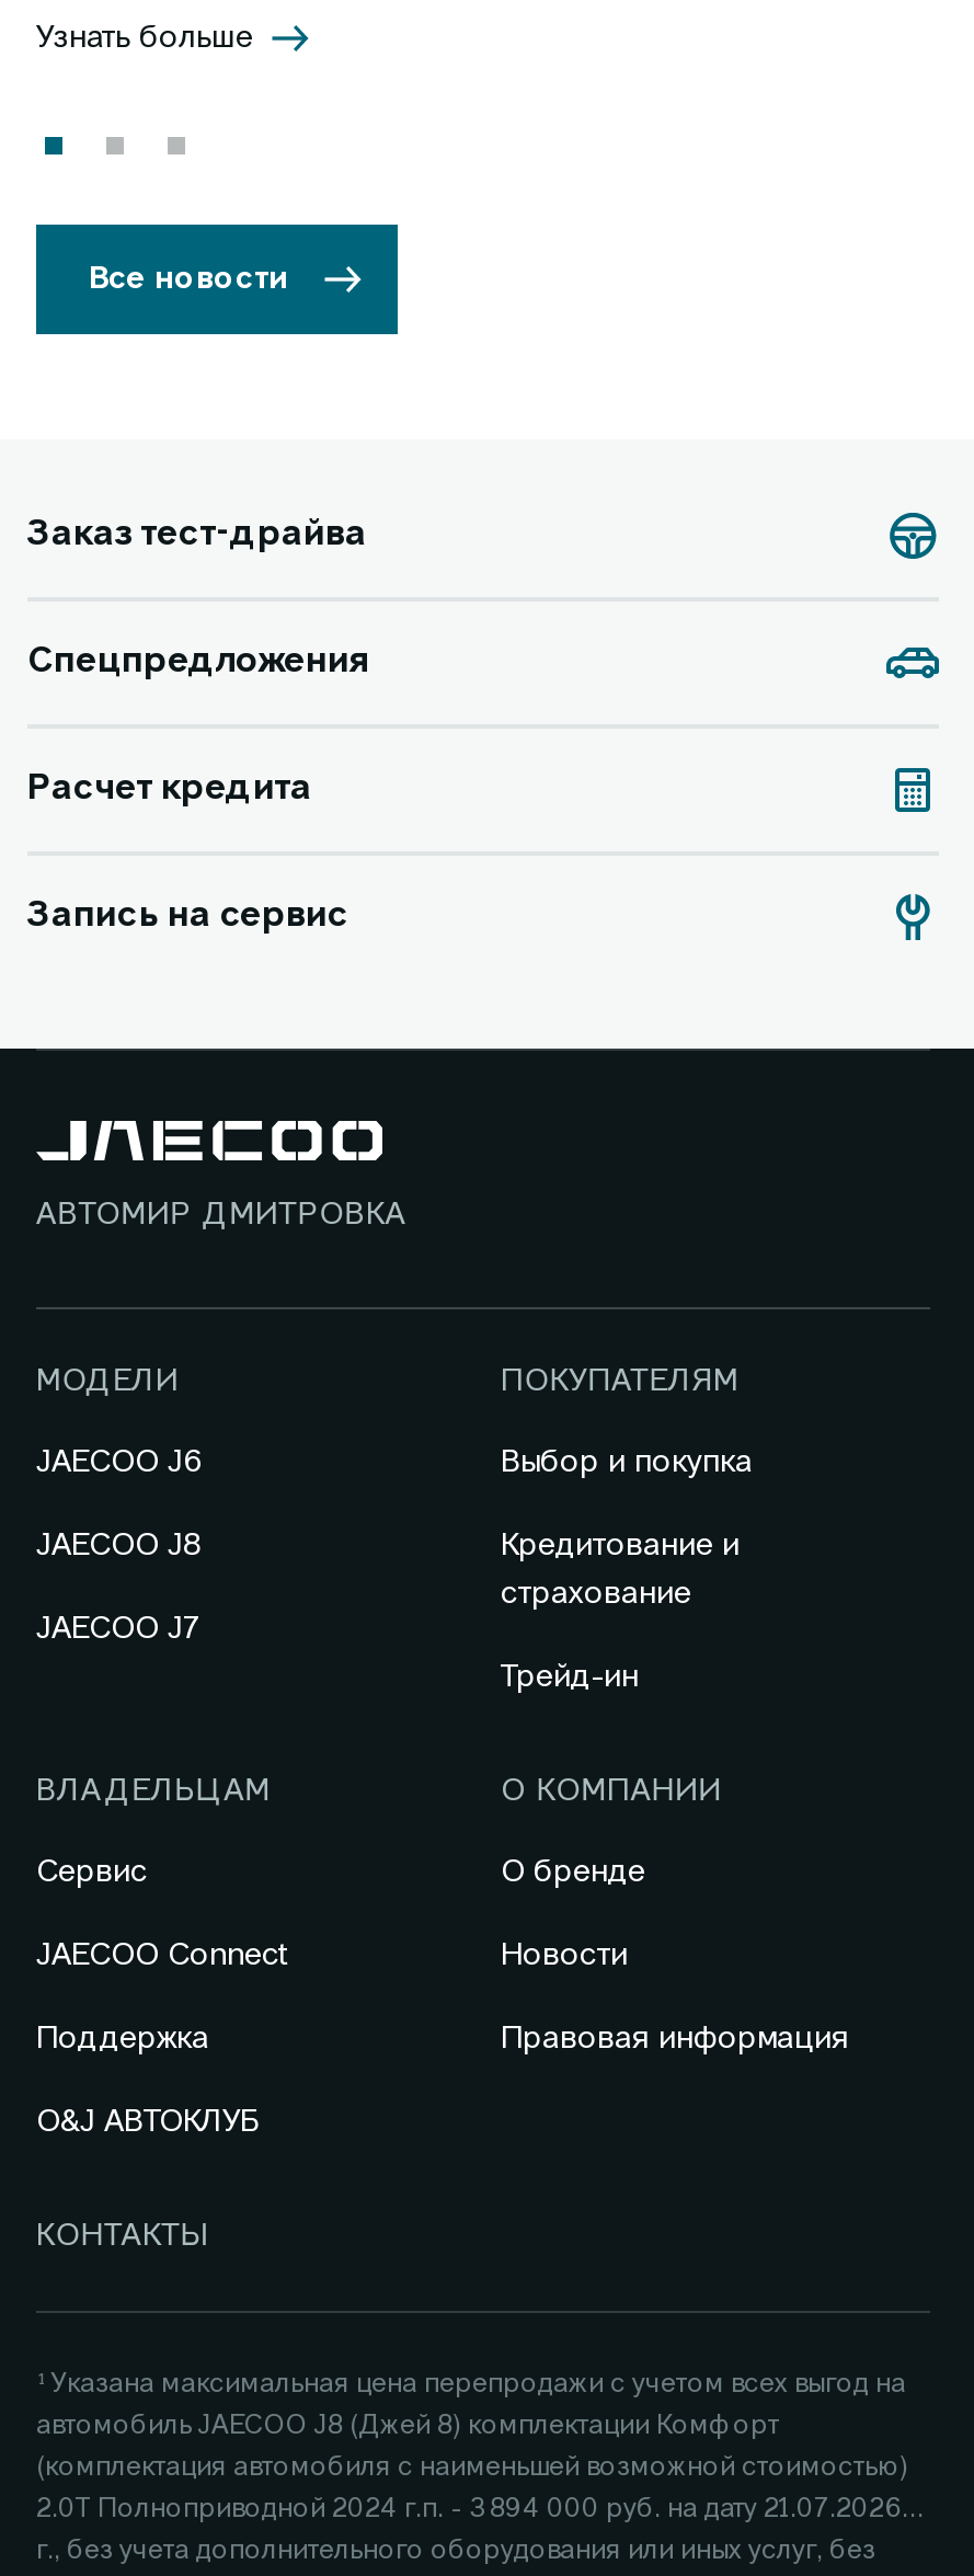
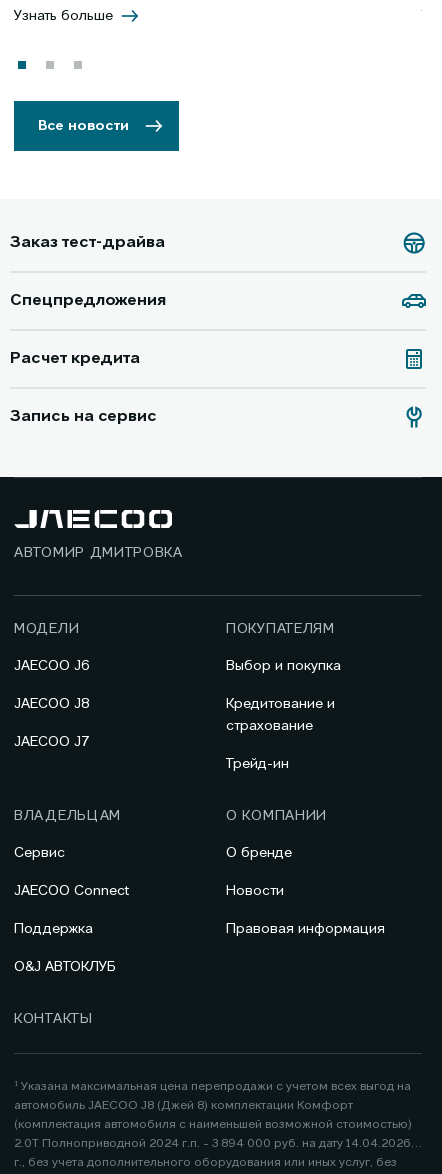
- 2.0Т Полноприводной 2024 г.п. - 3 894 000 руб. на дату 21.07.2026
+ 2.0Т Полноприводной 2024 г.п. - 3 894 000 руб. на дату 14.04.2026
